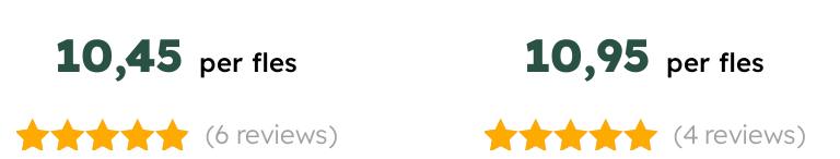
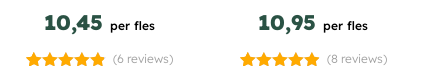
- (4 reviews)
+ (8 reviews)
